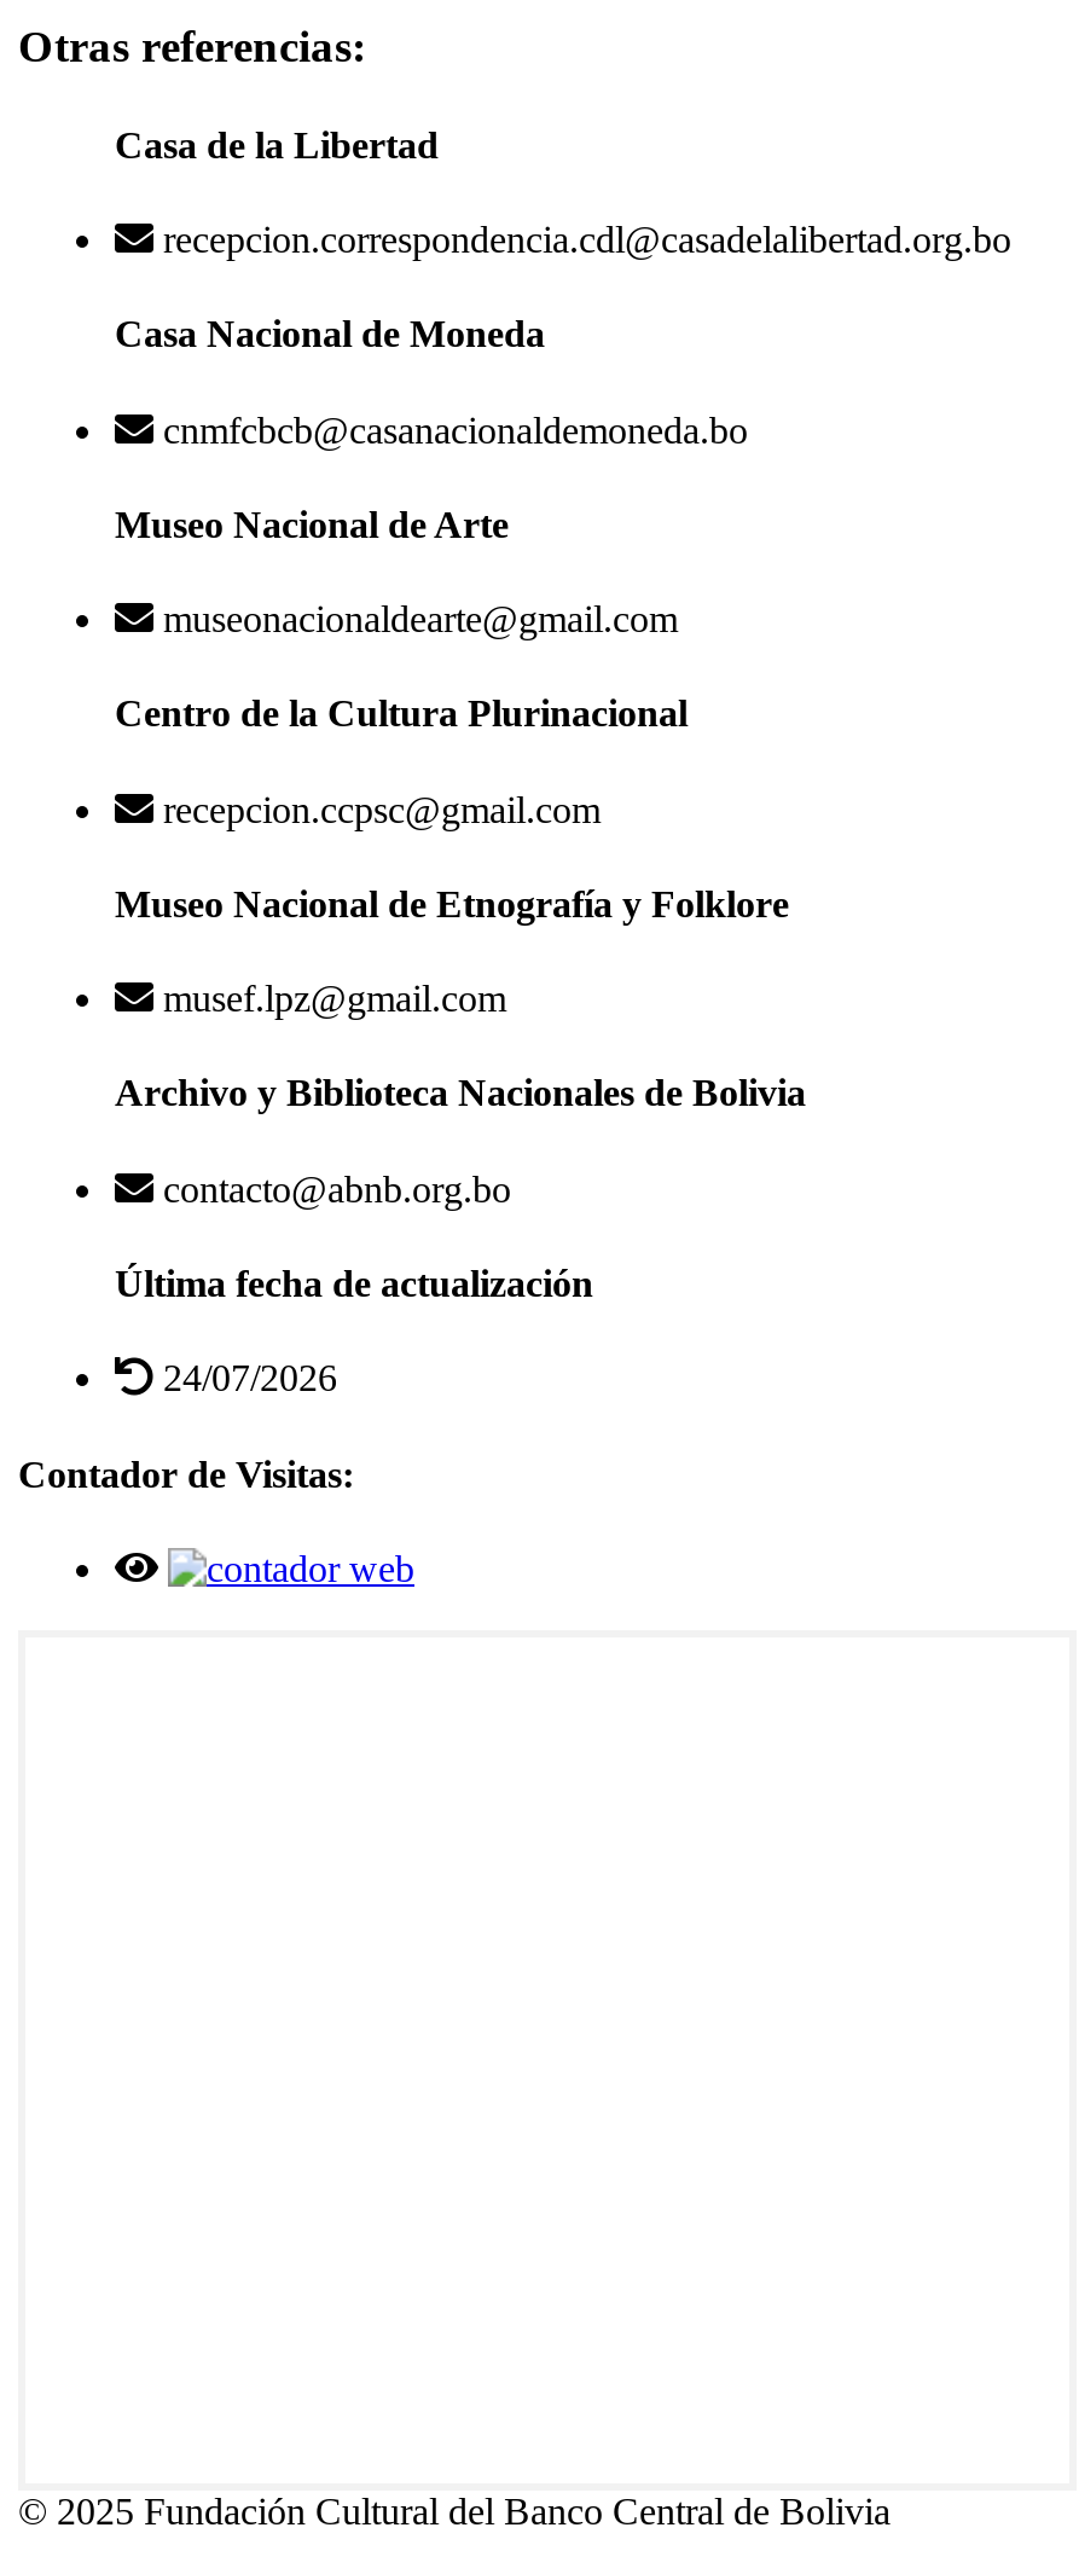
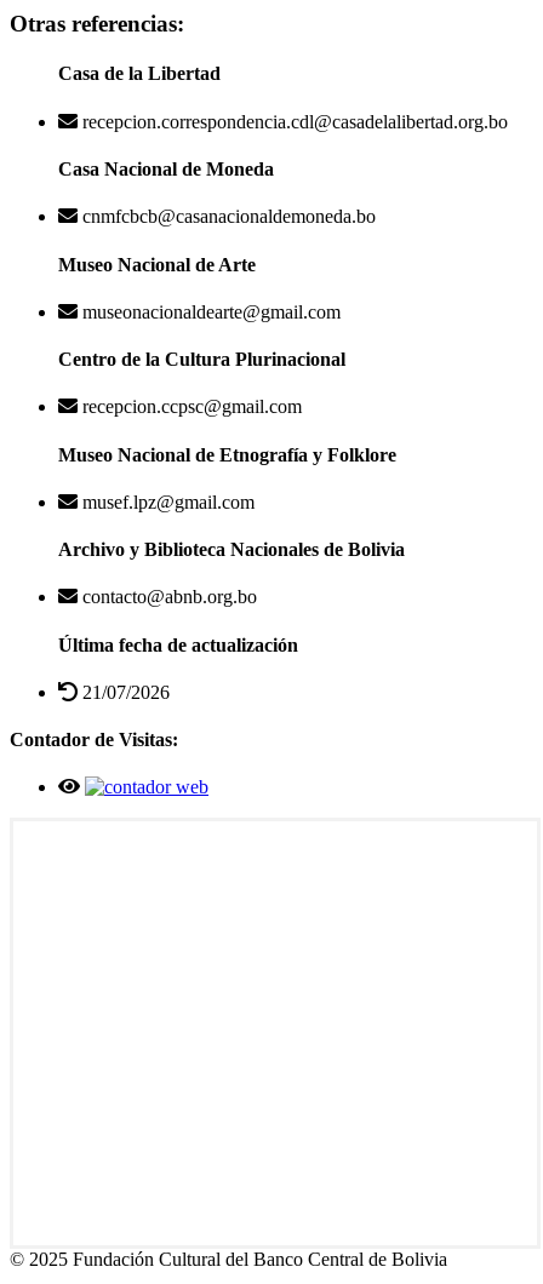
- 24/07/2026
+ 21/07/2026
